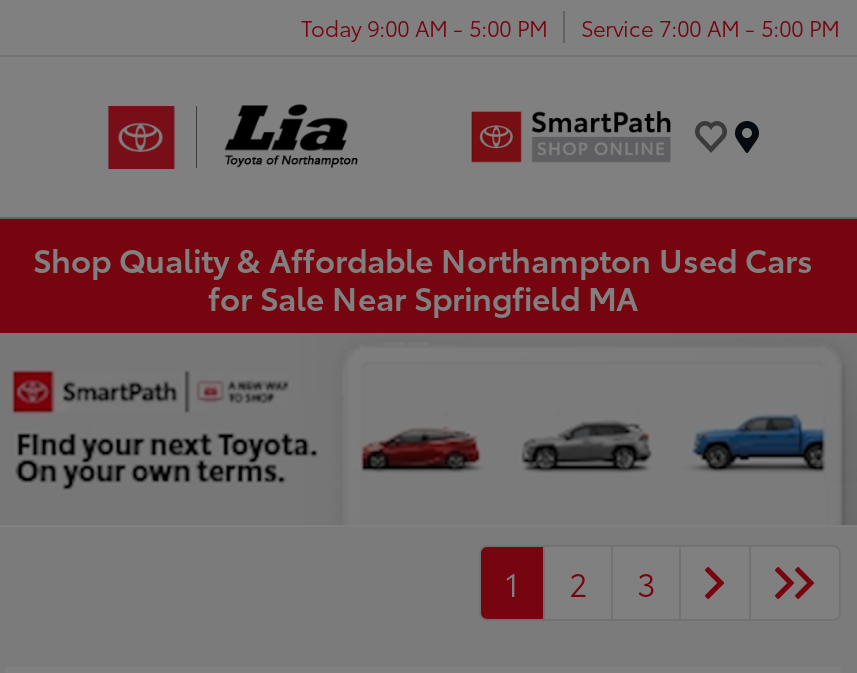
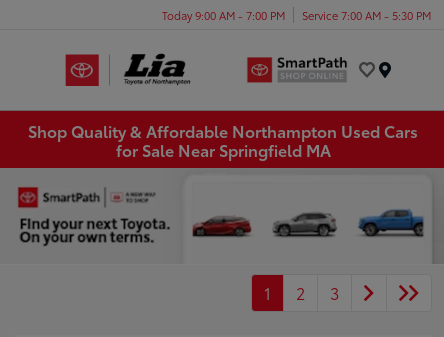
- Today 9:00 AM - 5:00 PM
+ Today 9:00 AM - 7:00 PM

- Service 7:00 AM - 5:00 PM
+ Service 7:00 AM - 5:30 PM
